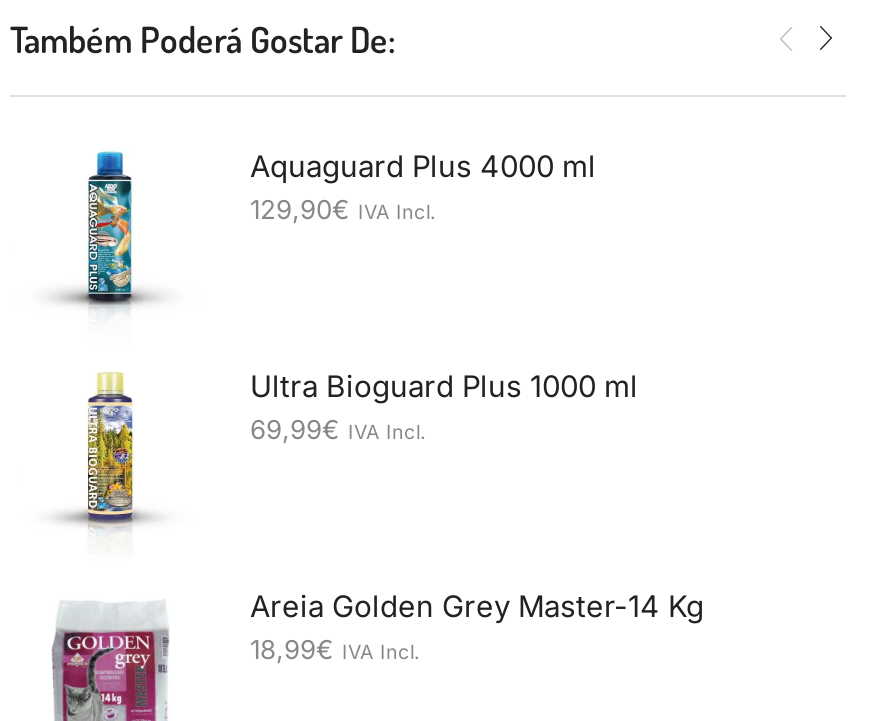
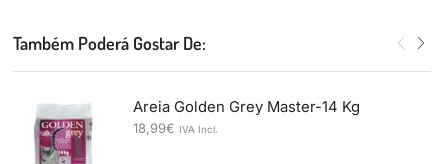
- [image]

- Aquaguard Plus 4000 ml
- 129,90€ IVA Incl.

- [image]

- Ultra Bioguard Plus 1000 ml
- 69,99€ IVA Incl.
